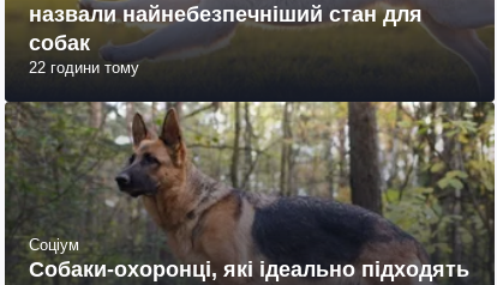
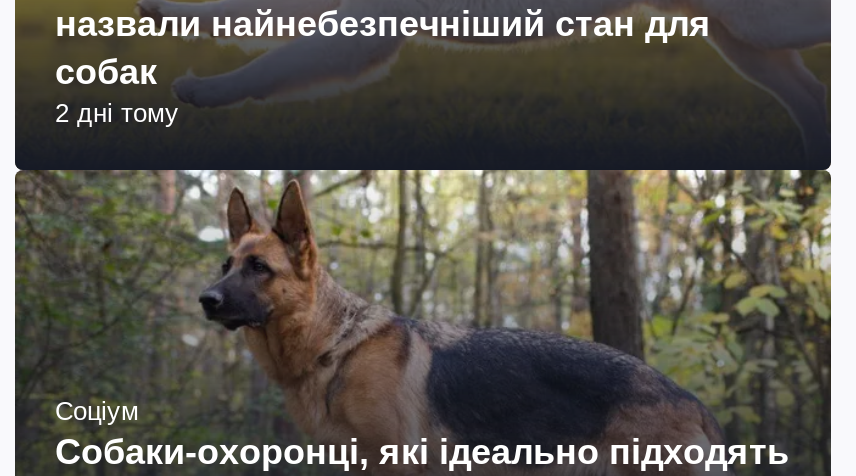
- 22 години тому
+ 2 дні тому
